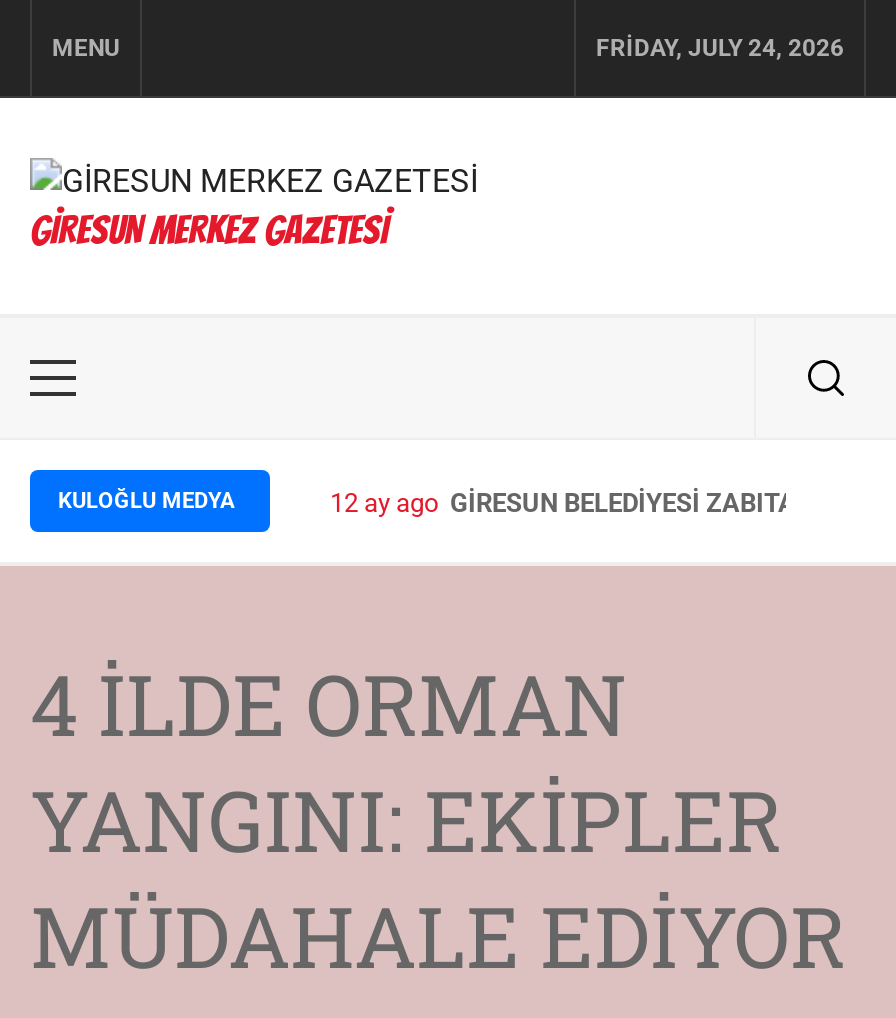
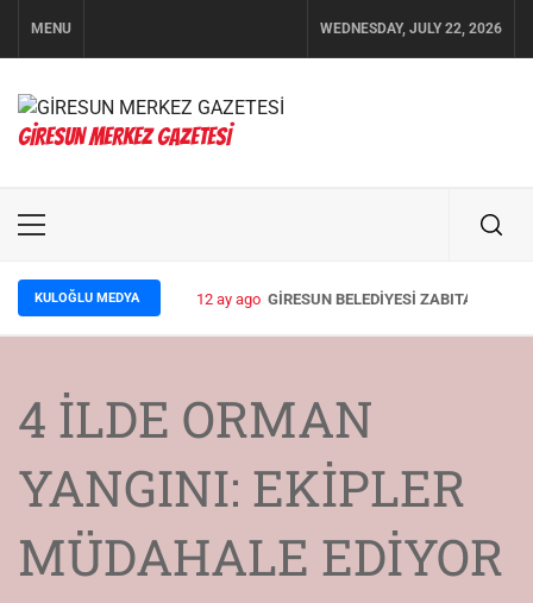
- FRIDAY, JULY 24, 2026
+ WEDNESDAY, JULY 22, 2026
